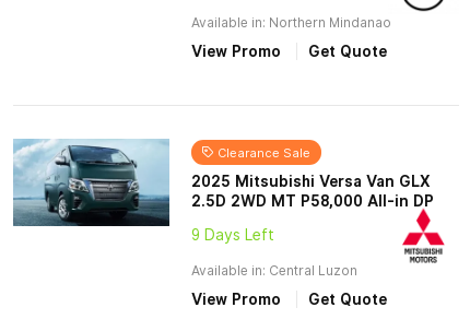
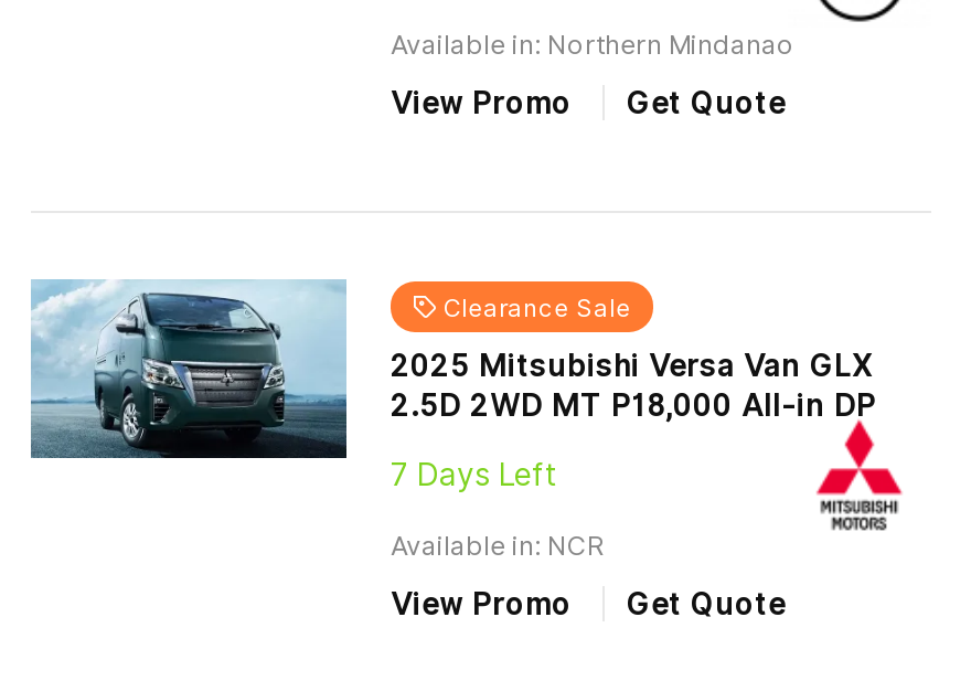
- 2.5D 2WD MT P58,000 All-in DP
+ 2.5D 2WD MT P18,000 All-in DP

- 9 Days Left
+ 7 Days Left

- Available in: Central Luzon
+ Available in: NCR
